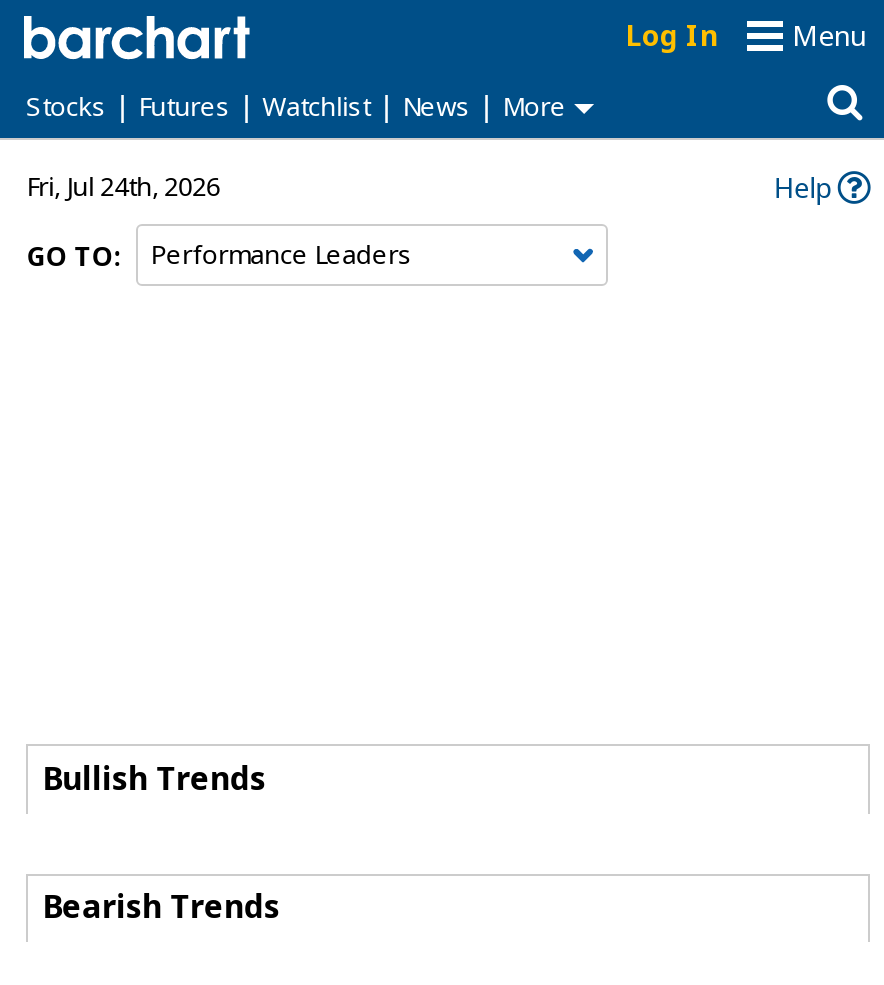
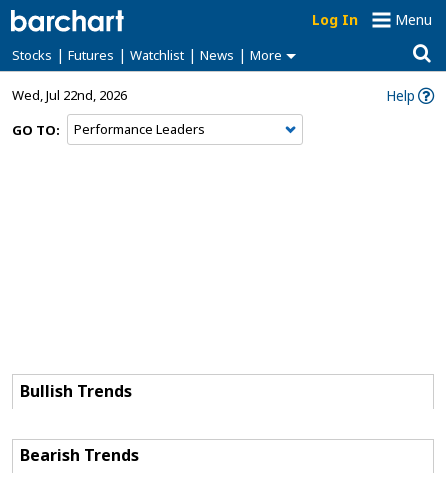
- Fri, Jul 24th, 2026
+ Wed, Jul 22nd, 2026
